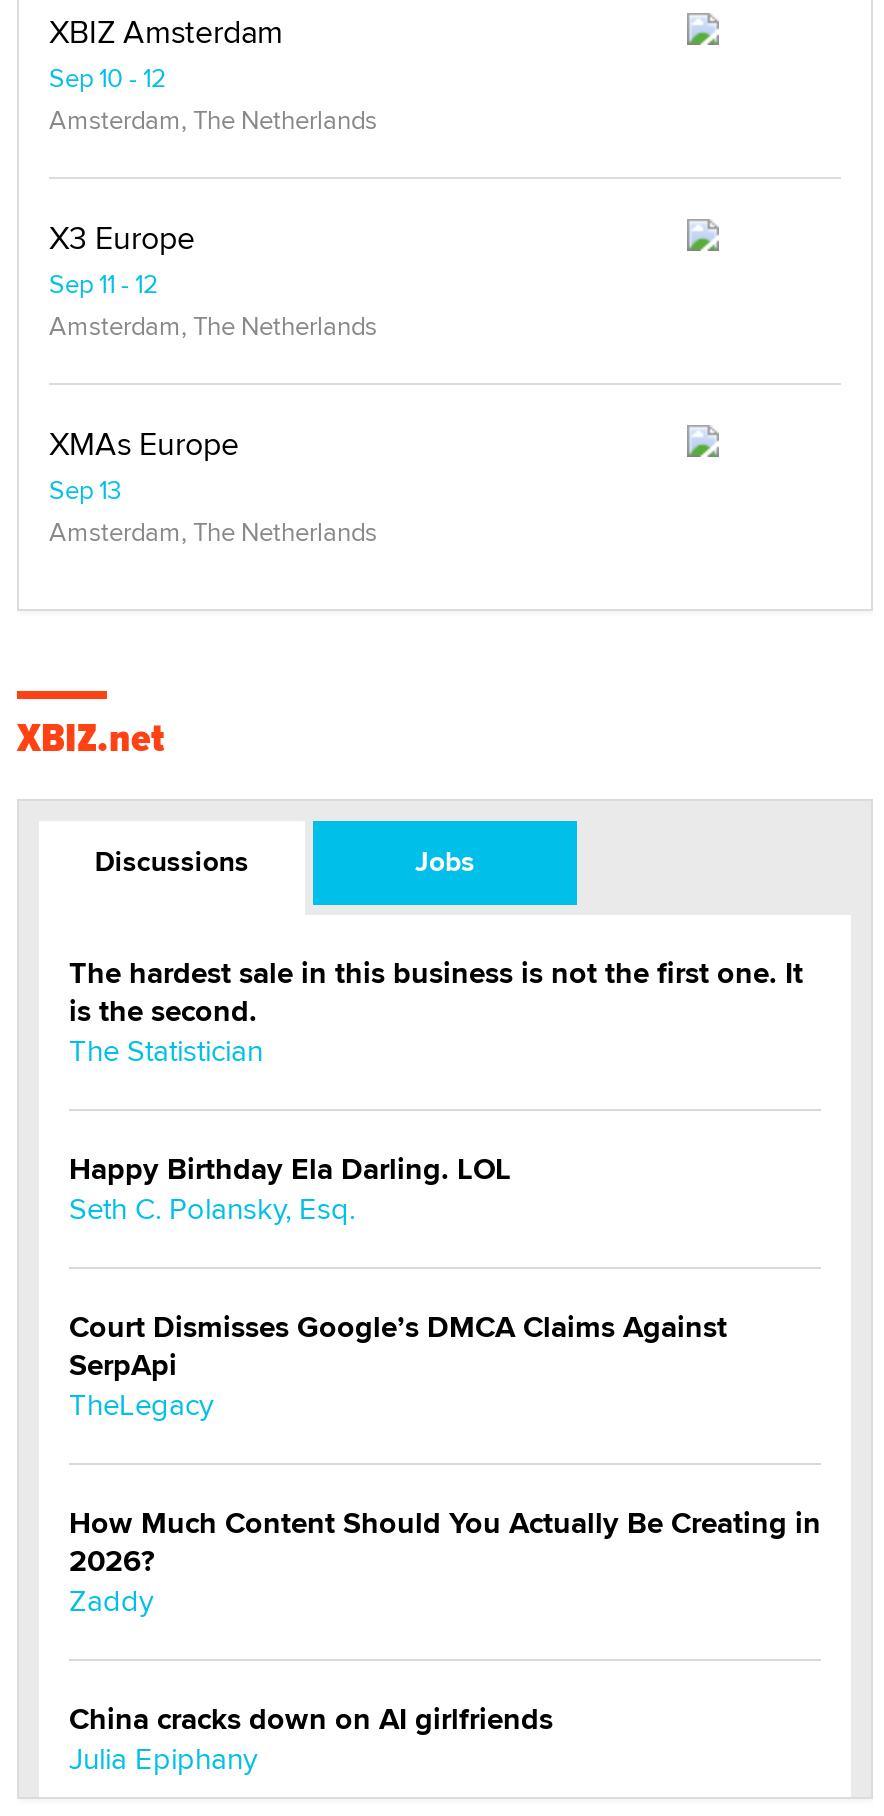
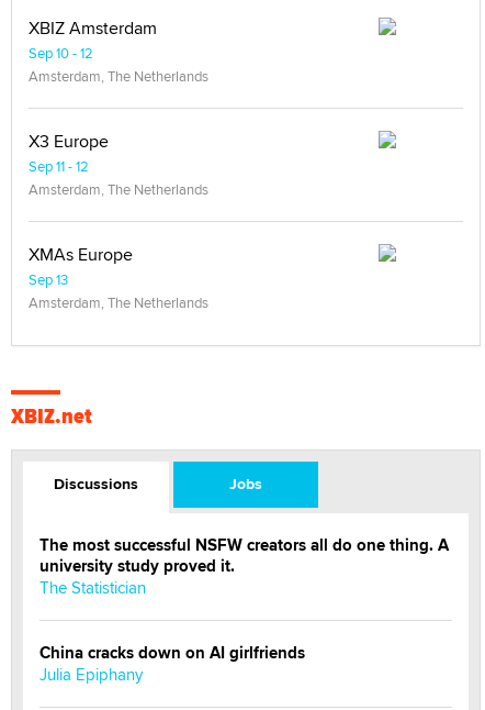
- The hardest sale in this business is not the first one. It
- is the second.
+ The most successful NSFW creators all do one thing. A
+ university study proved it.

- Happy Birthday Ela Darling. LOL
- Seth C. Polansky, Esq.
- Court Dismisses Google’s DMCA Claims Against
- SerpApi
- TheLegacy
- How Much Content Should You Actually Be Creating in
- 2026?
- Zaddy
